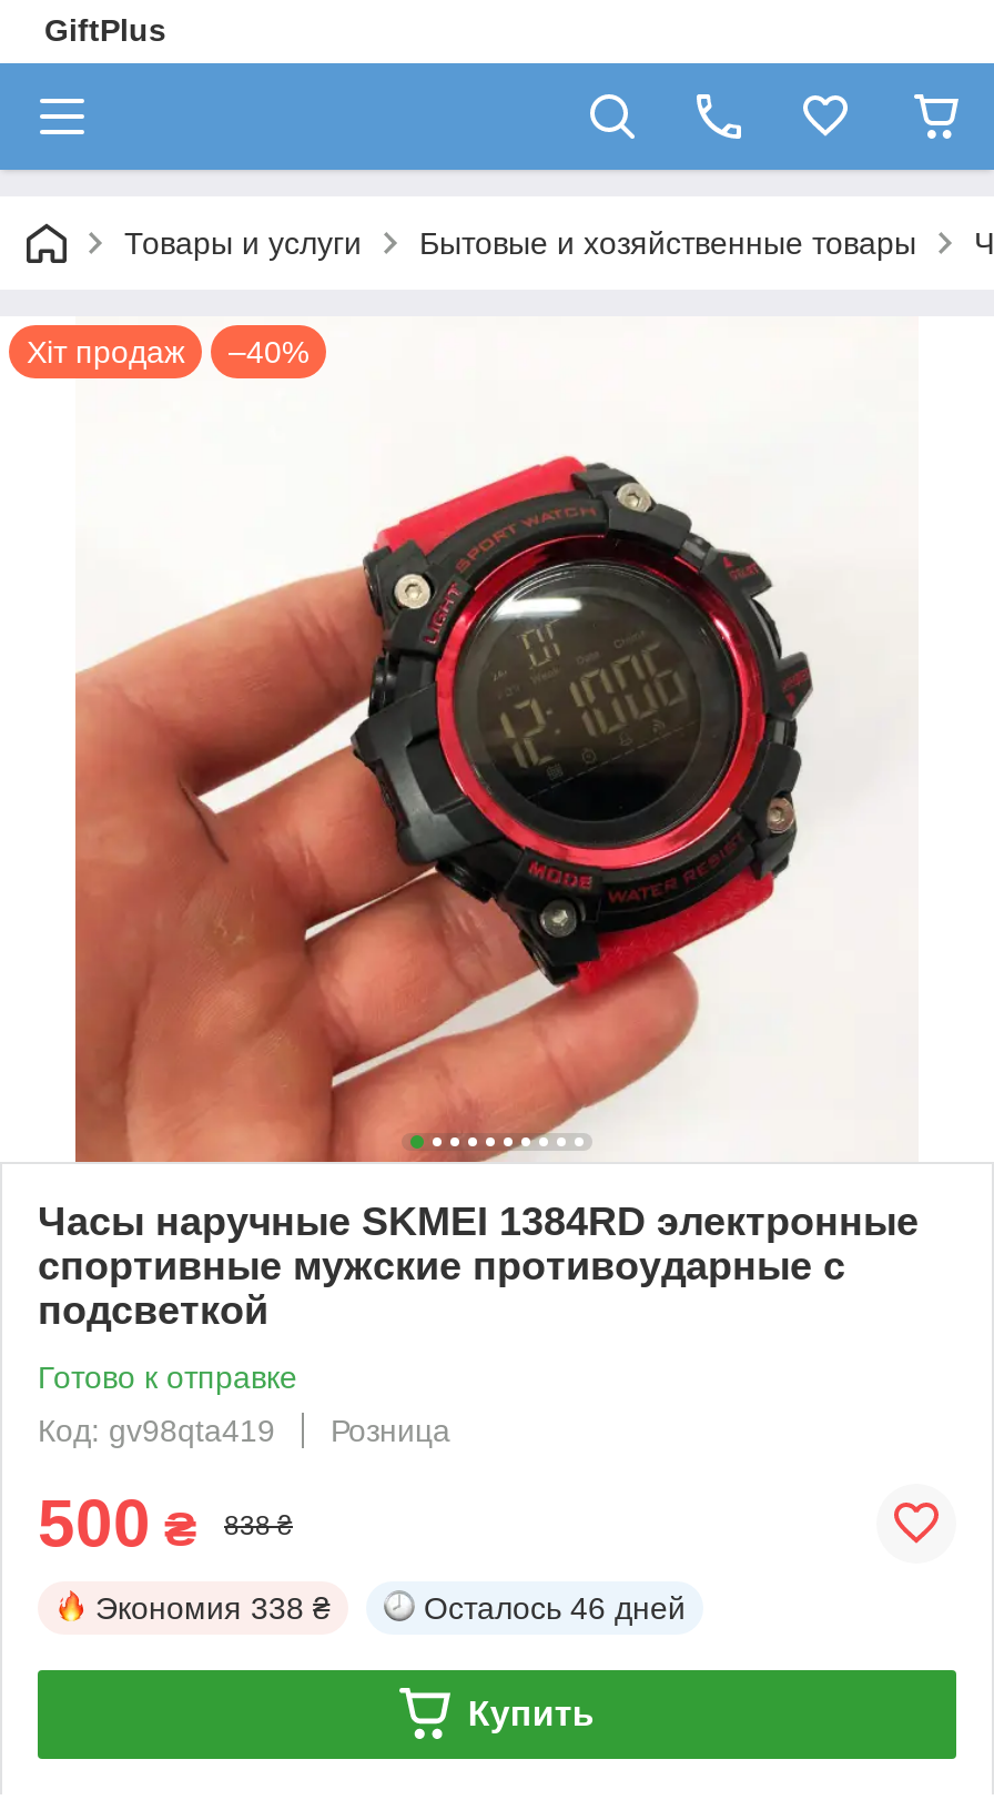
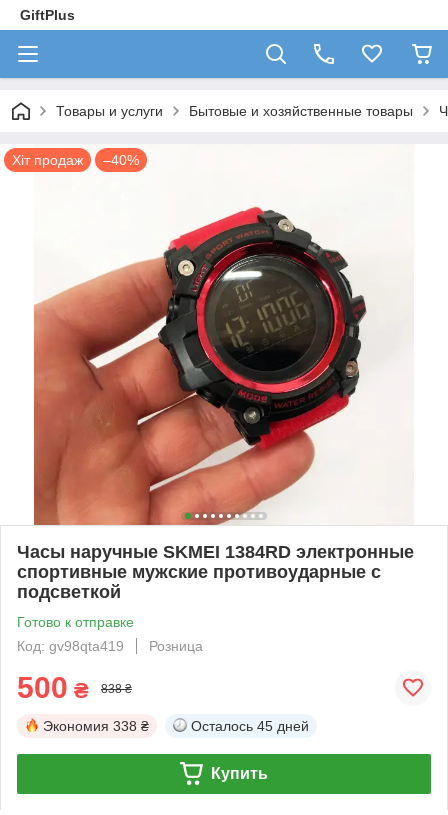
- Осталось 46 дней
+ Осталось 45 дней
